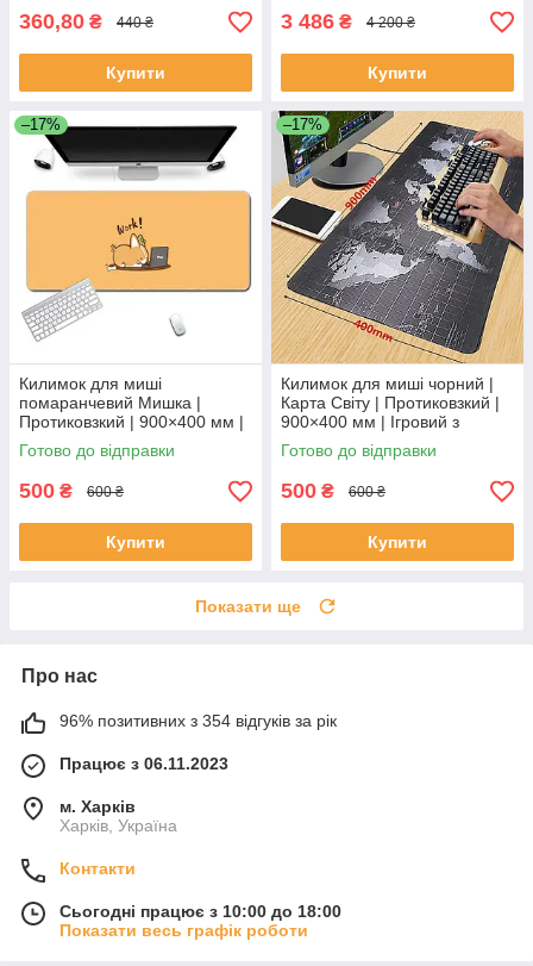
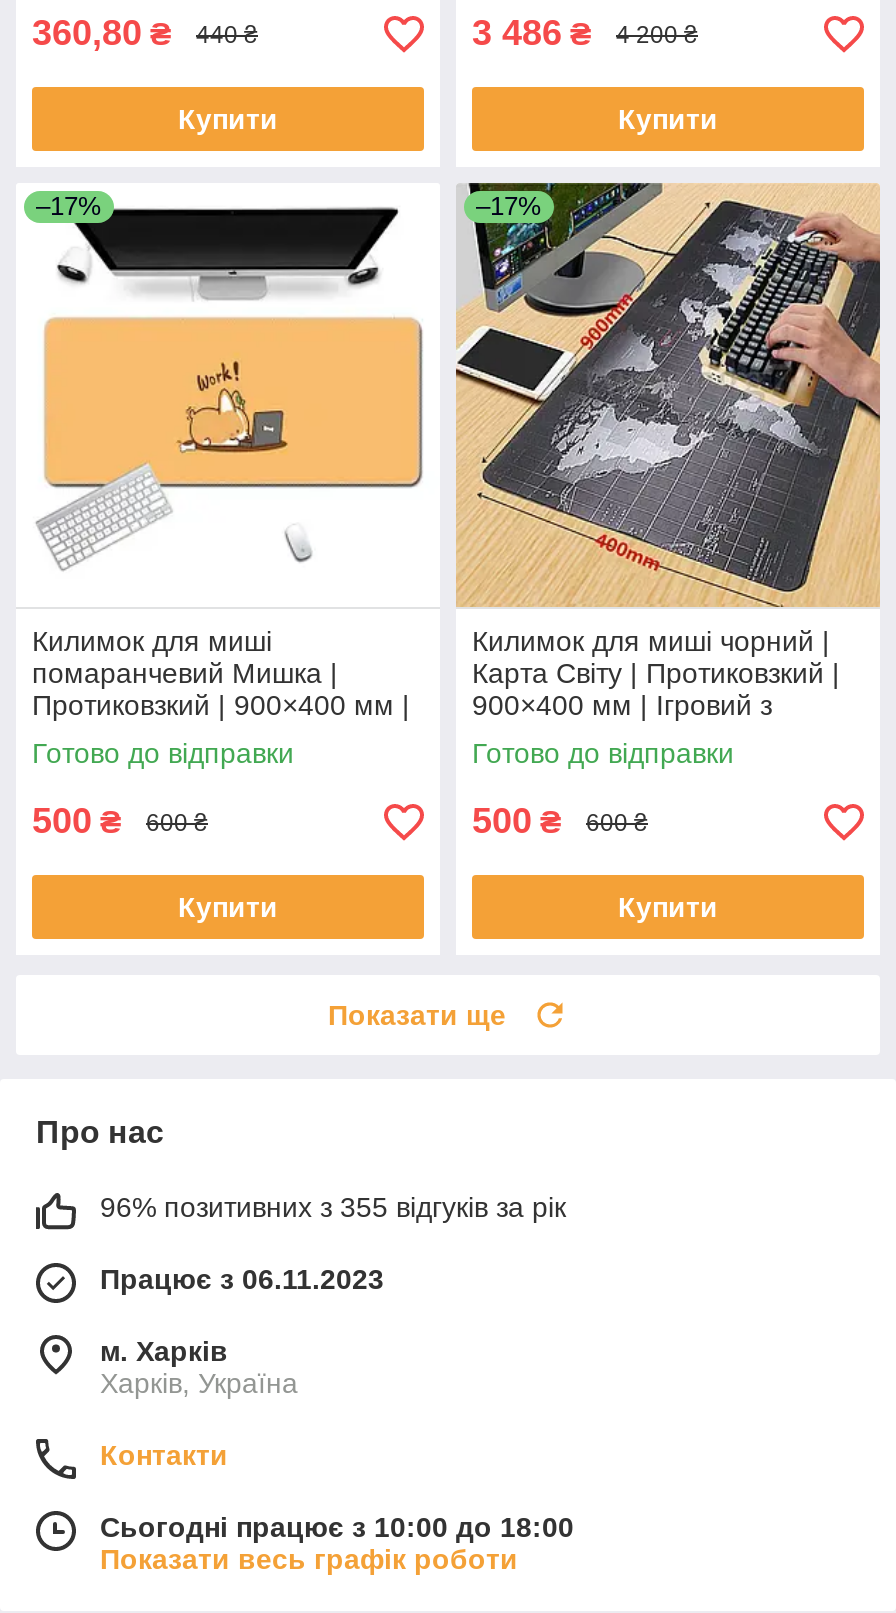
- 96% позитивних з 354 відгуків за рік
+ 96% позитивних з 355 відгуків за рік
